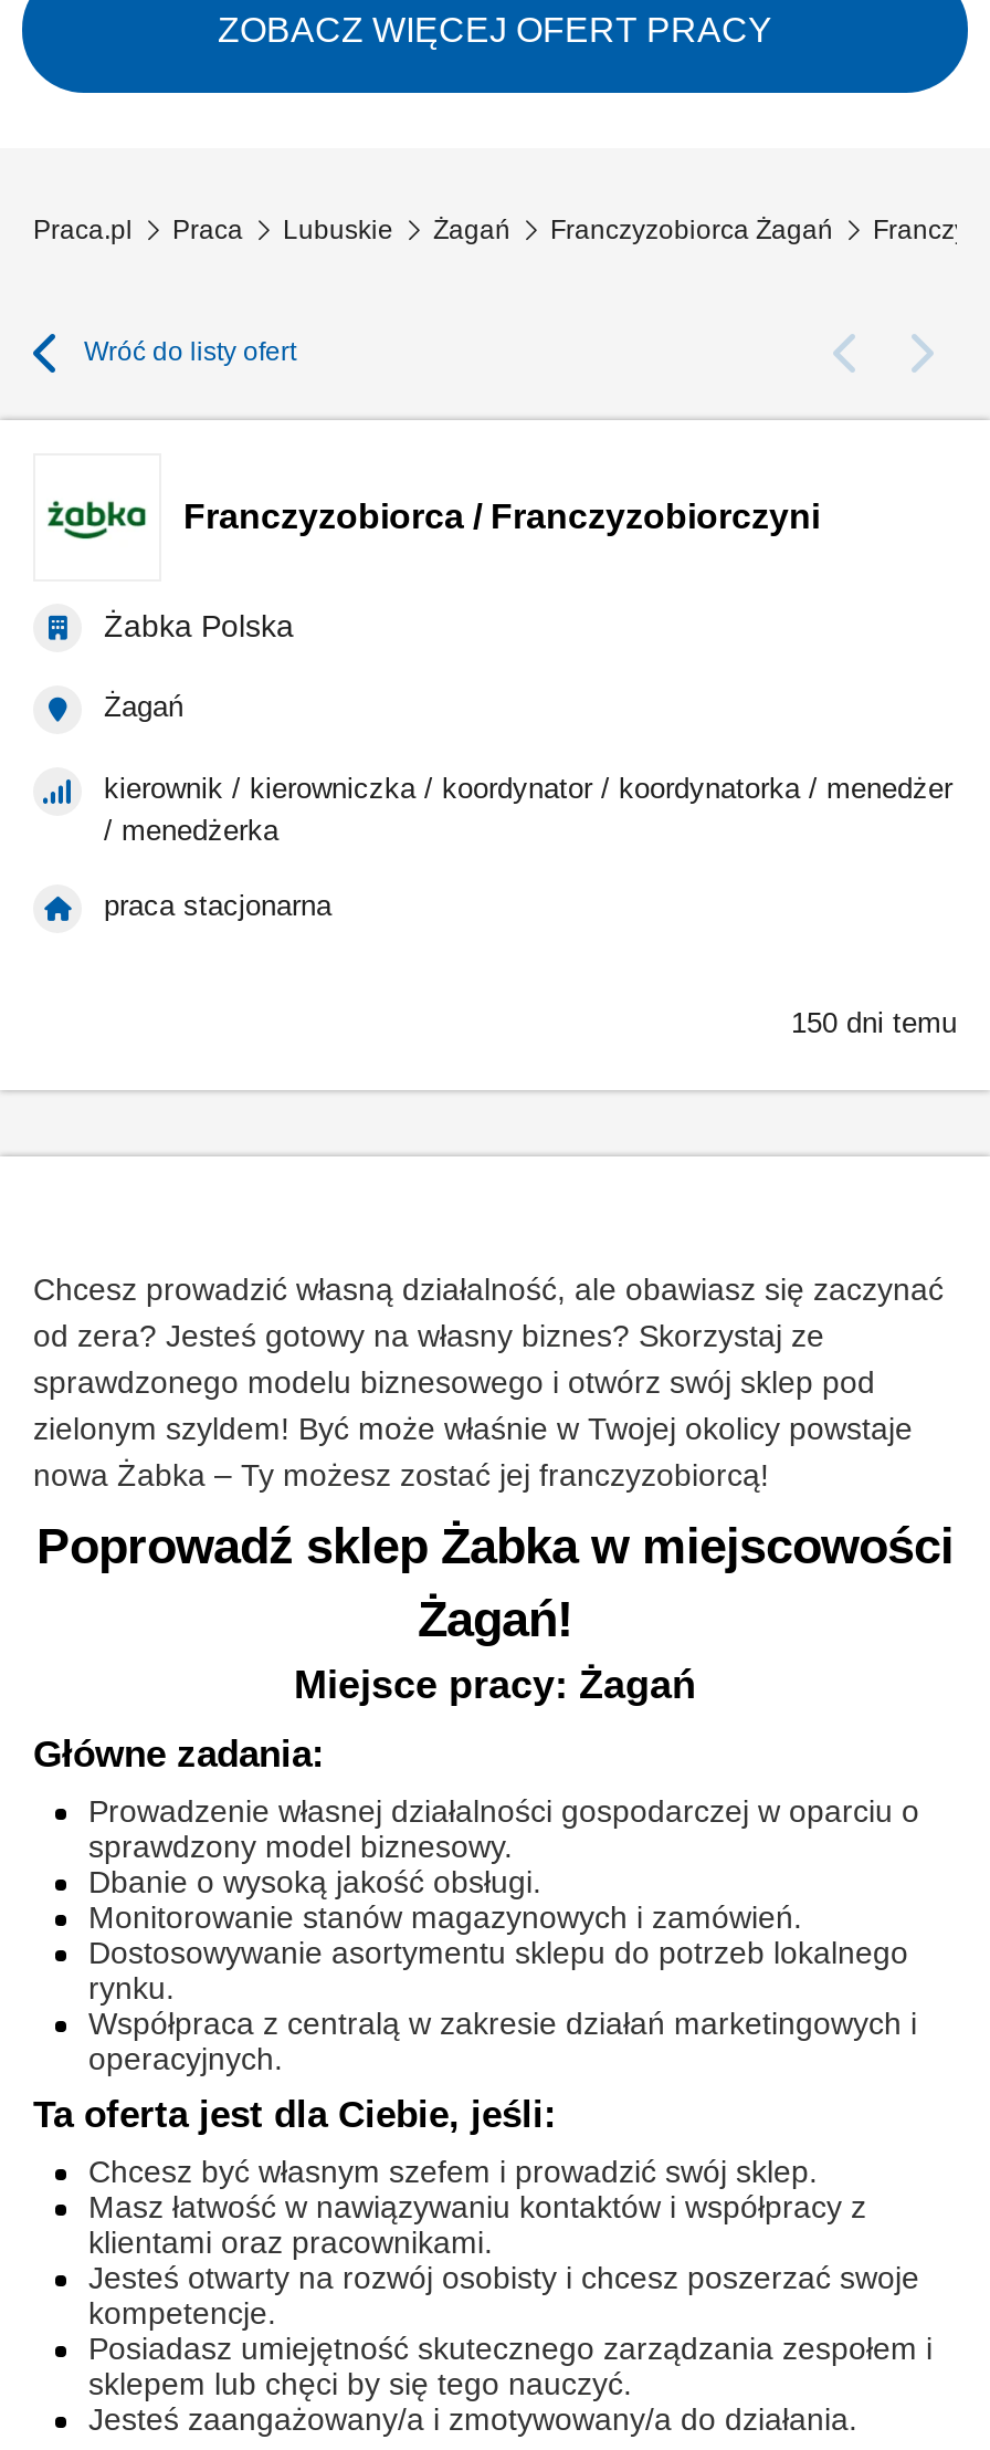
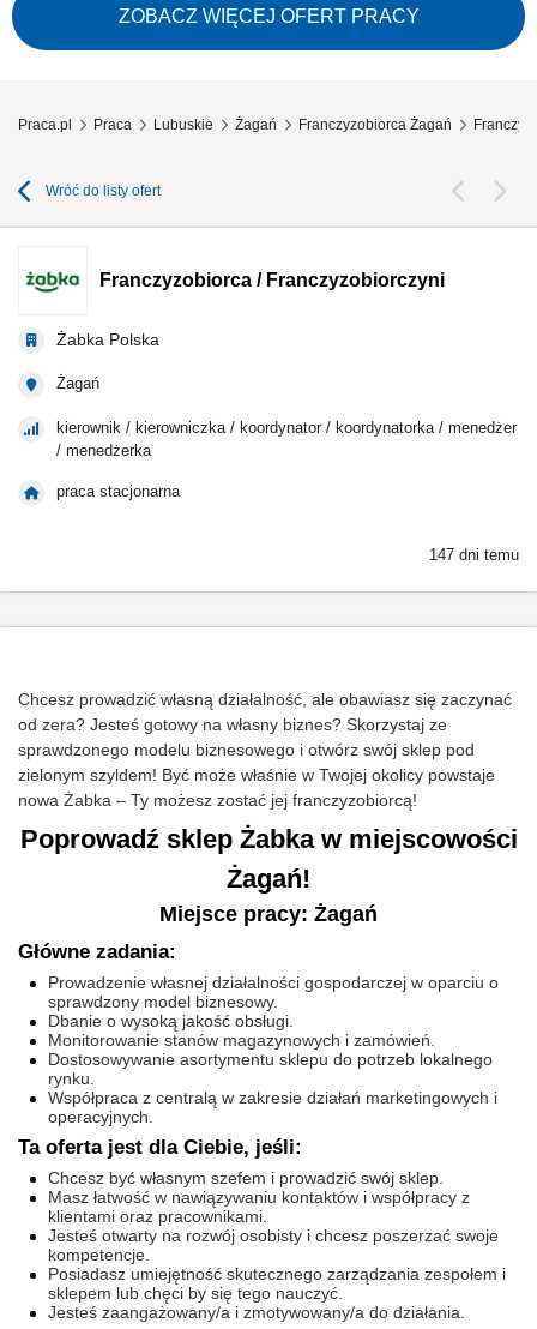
- 150 dni temu
+ 147 dni temu
